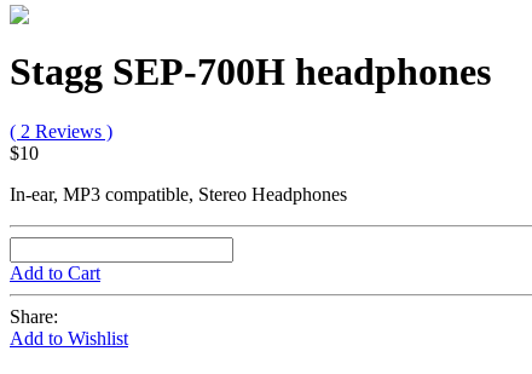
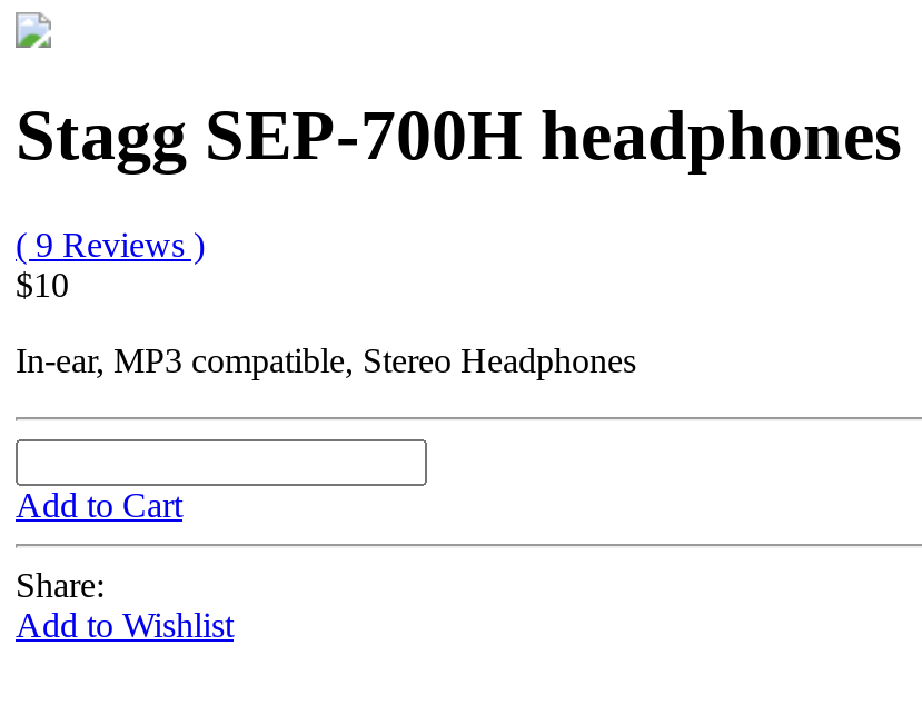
- ( 2 Reviews )
+ ( 9 Reviews )
